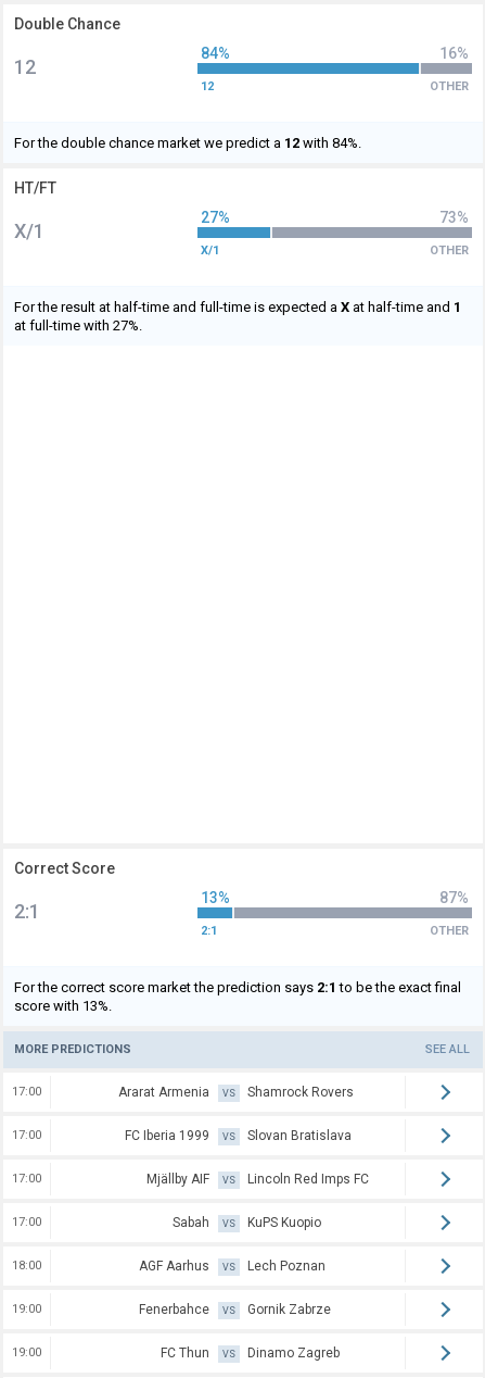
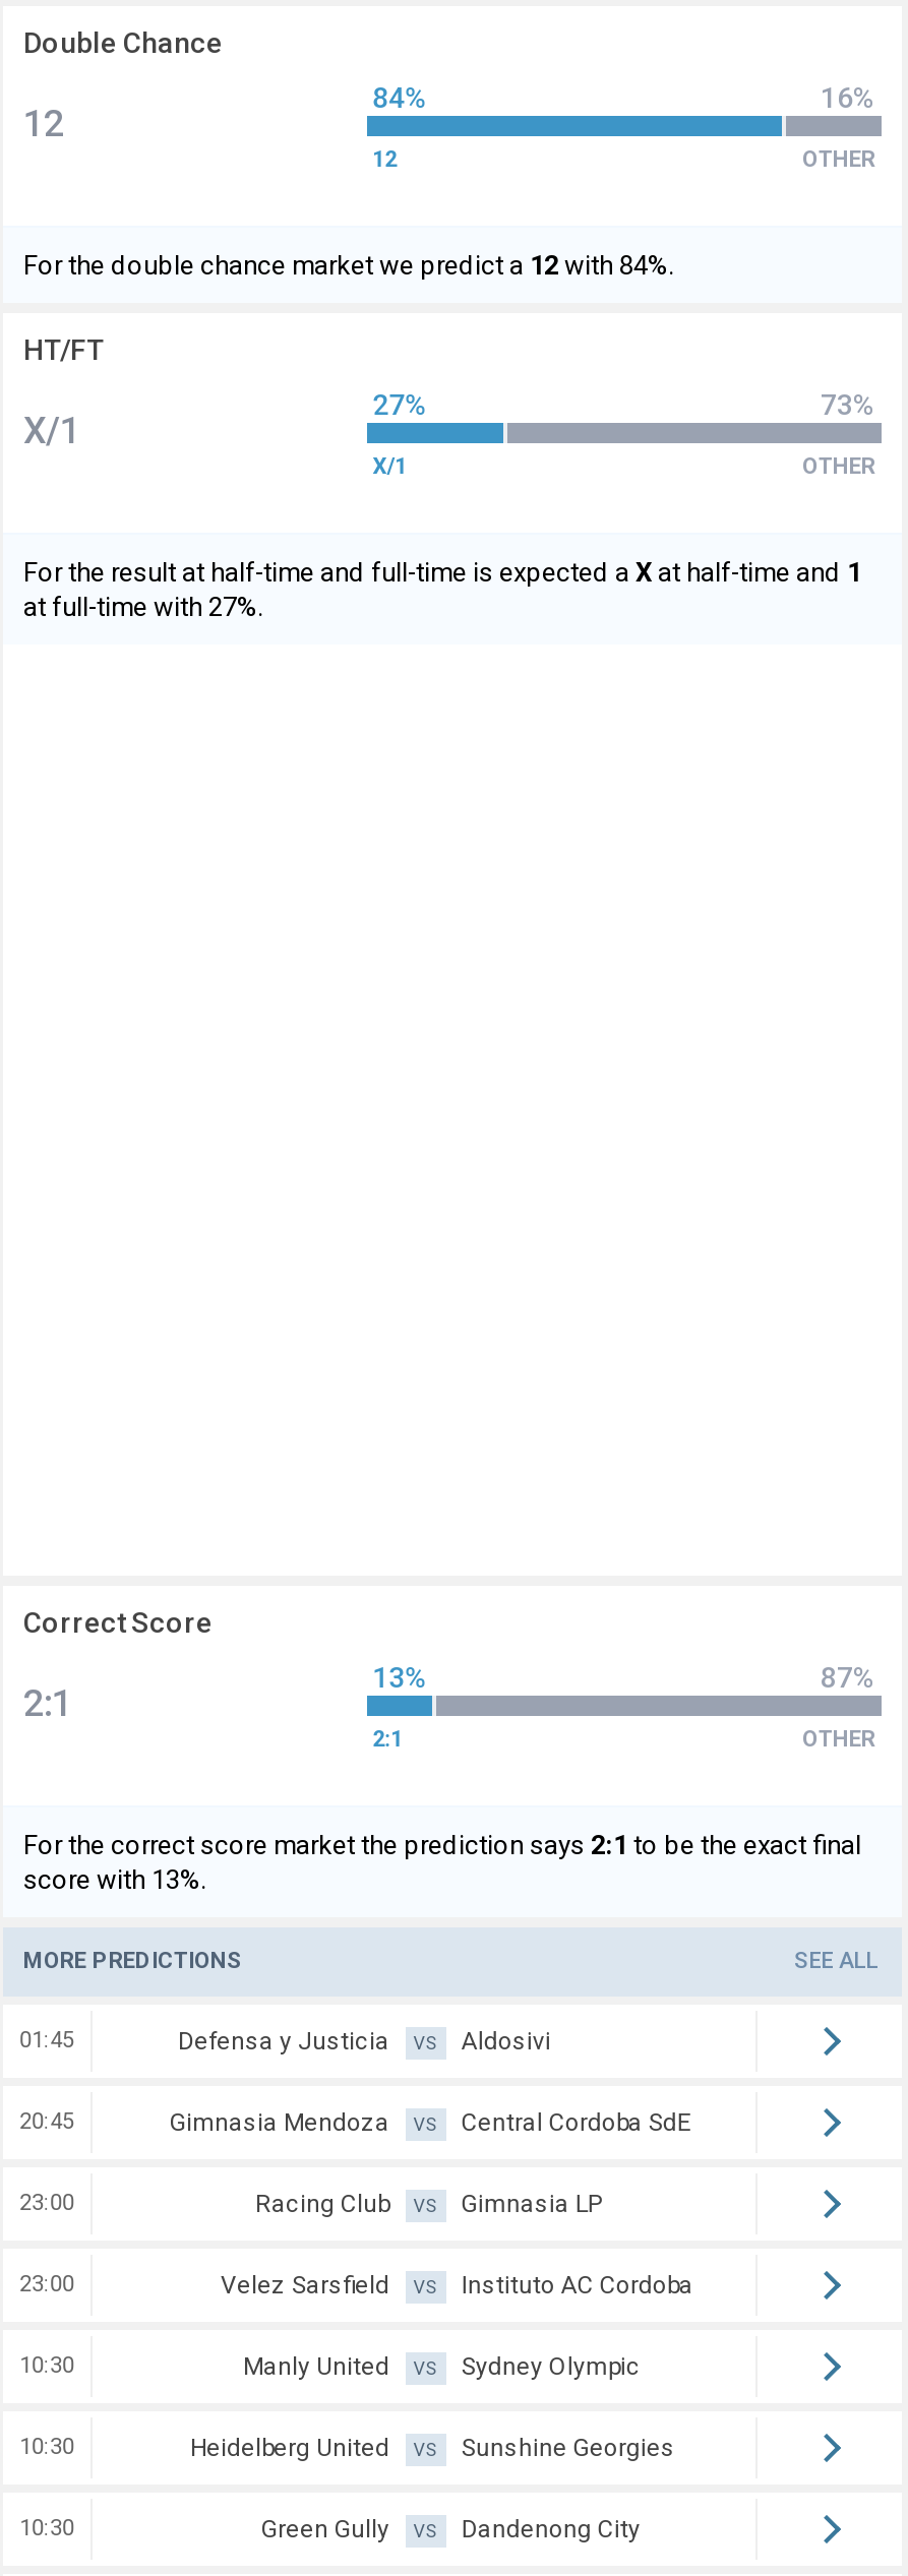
- 17:00
- Ararat Armenia
+ 01:45
+ Defensa y Justicia

- Shamrock Rovers
+ Aldosivi

- 17:00
- FC Iberia 1999
+ 20:45
+ Gimnasia Mendoza

- Slovan Bratislava
+ Central Cordoba SdE

- 17:00
- Mjällby AIF
+ 23:00
+ Racing Club

- Lincoln Red Imps FC
+ Gimnasia LP

- 17:00
- Sabah
+ 23:00
+ Velez Sarsfield

- KuPS Kuopio
+ Instituto AC Cordoba

- 18:00
- AGF Aarhus
+ 10:30
+ Manly United

- Lech Poznan
+ Sydney Olympic

- 19:00
- Fenerbahce
+ 10:30
+ Heidelberg United

- Gornik Zabrze
+ Sunshine Georgies

- 19:00
- FC Thun
+ 10:30
+ Green Gully

- Dinamo Zagreb
+ Dandenong City
